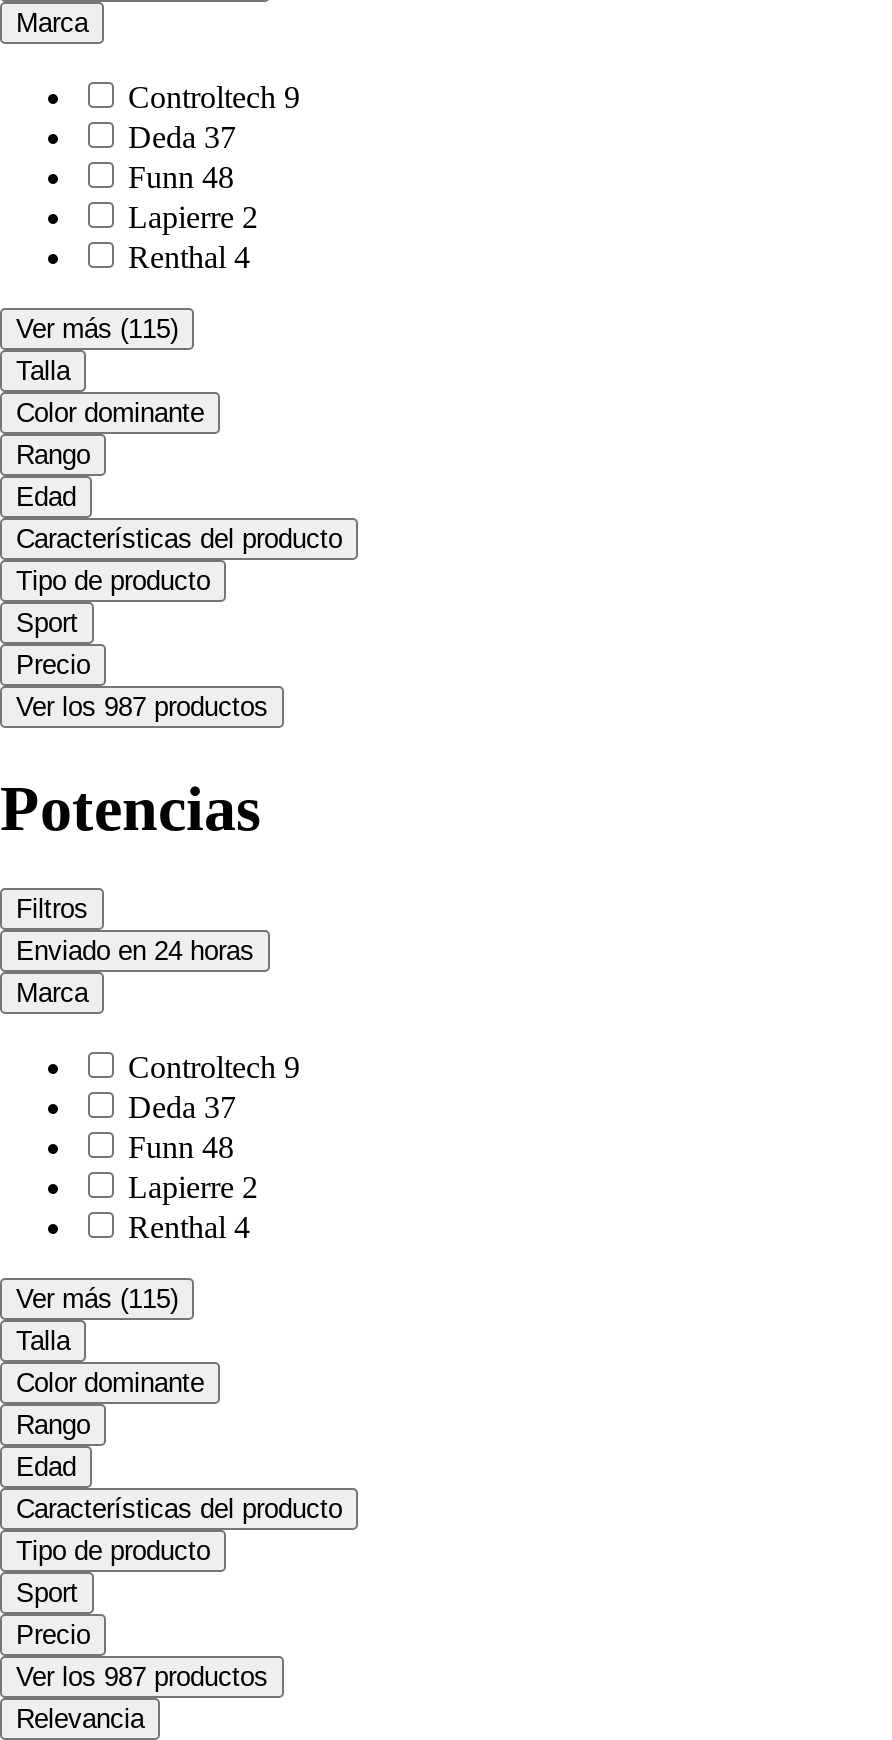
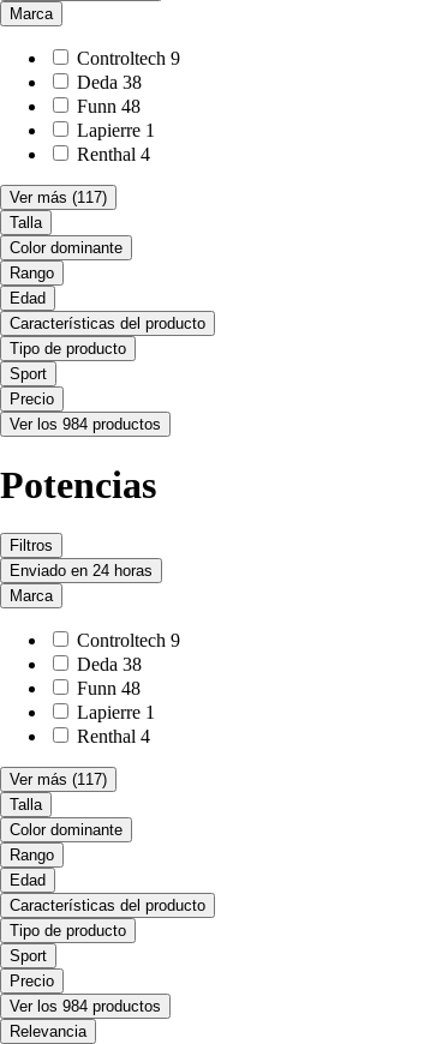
- Deda 37
+ Deda 38

- Lapierre 2
+ Lapierre 1

- Ver más (115)
+ Ver más (117)

- Ver los 987 productos
+ Ver los 984 productos

- Deda 37
+ Deda 38

- Lapierre 2
+ Lapierre 1

- Ver más (115)
+ Ver más (117)

- Ver los 987 productos
+ Ver los 984 productos
